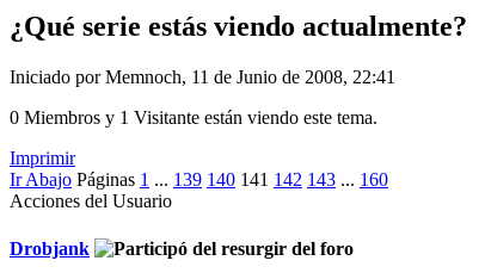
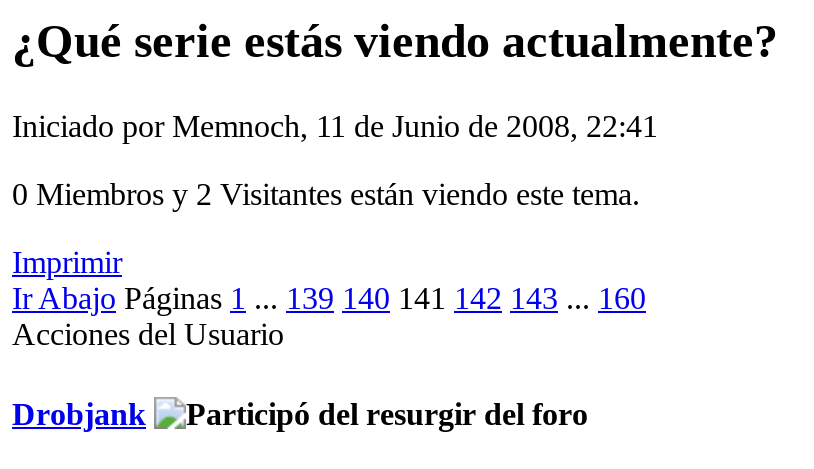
- 0 Miembros y 1 Visitante están viendo este tema.
+ 0 Miembros y 2 Visitantes están viendo este tema.
